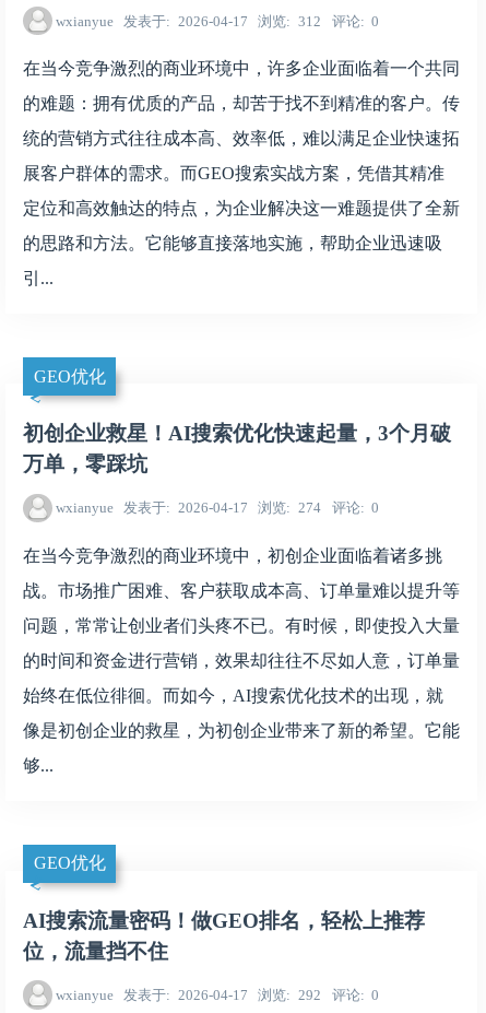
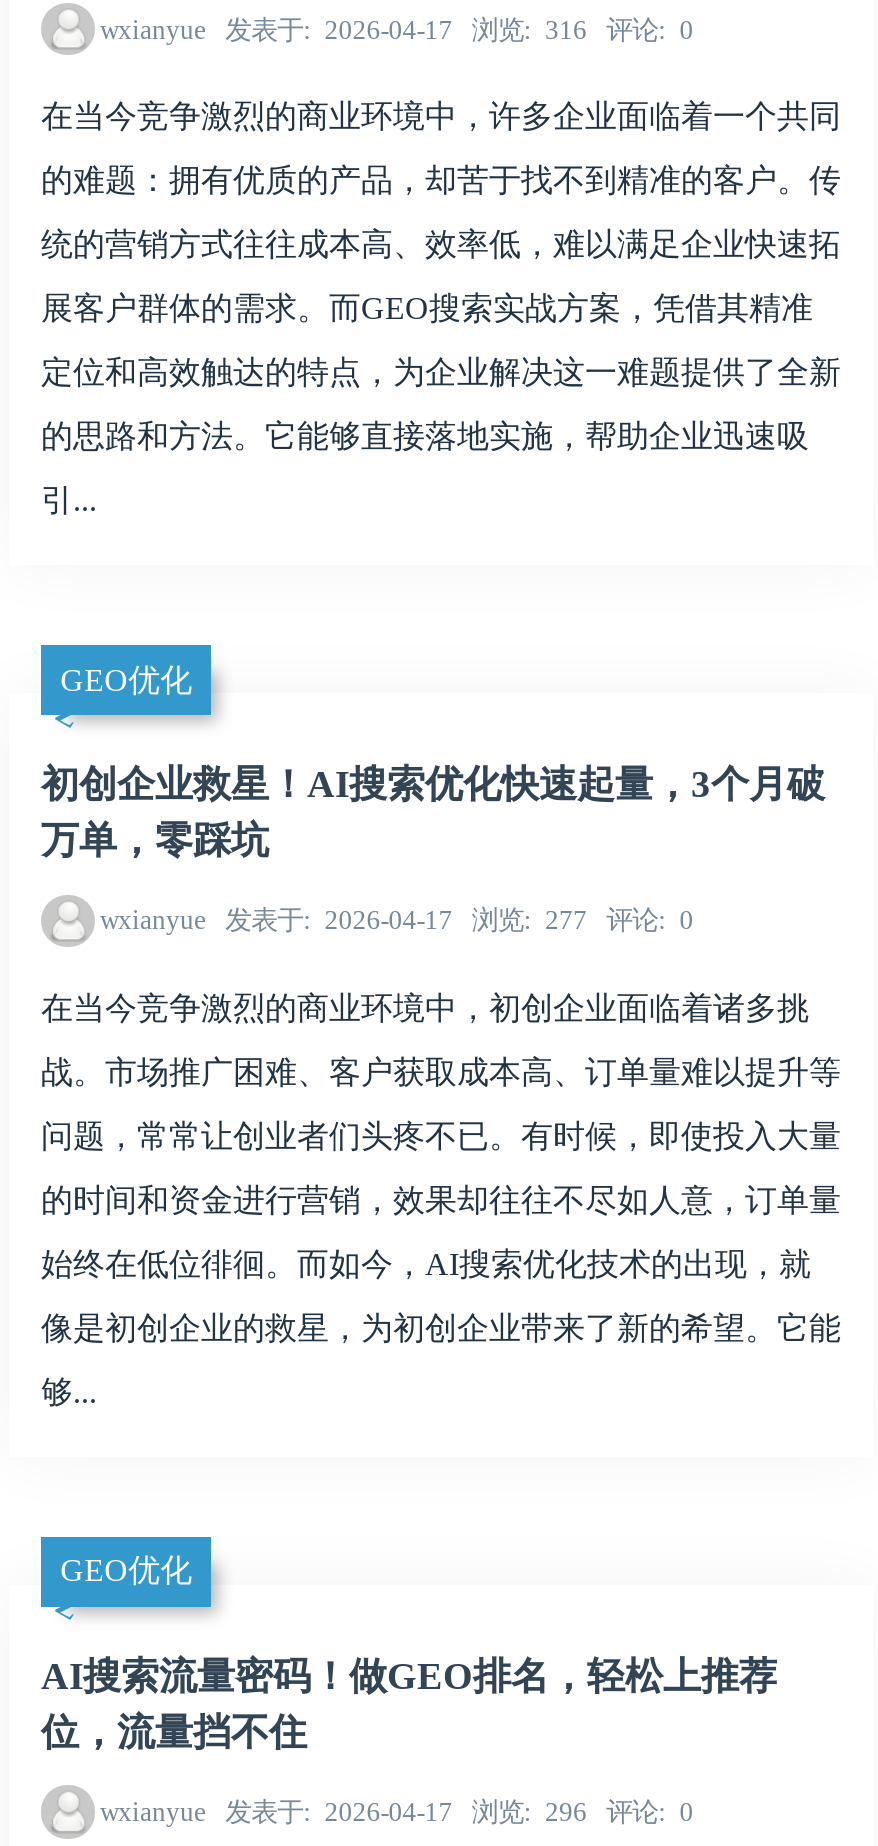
- wxianyue 发表于 2026-04-17 浏览 312 评论 0
+ wxianyue 发表于 2026-04-17 浏览 316 评论 0

- wxianyue 发表于 2026-04-17 浏览 274 评论 0
+ wxianyue 发表于 2026-04-17 浏览 277 评论 0

- wxianyue 发表于 2026-04-17 浏览 292 评论 0
+ wxianyue 发表于 2026-04-17 浏览 296 评论 0
